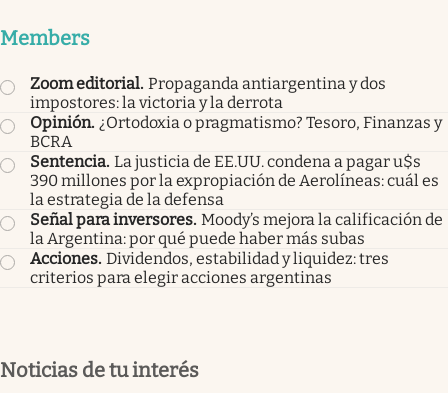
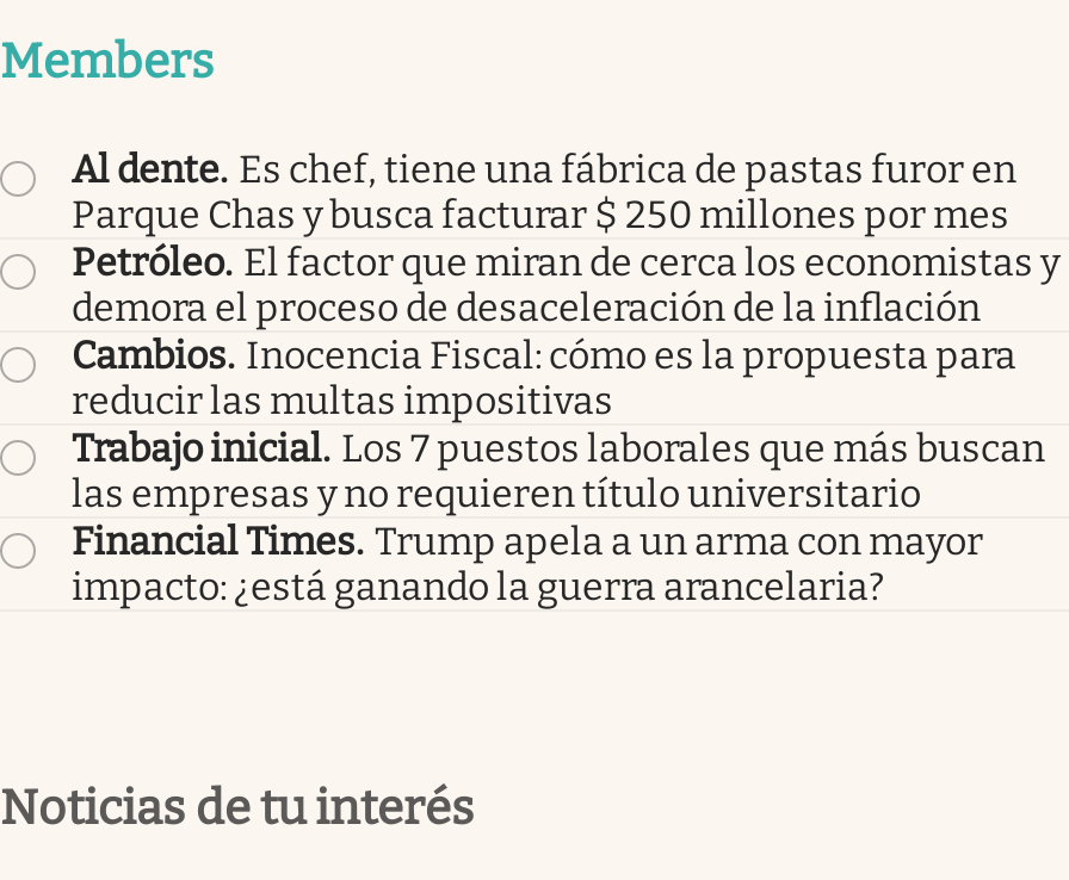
- Zoom editorial. Propaganda antiargentina y dos
- impostores: la victoria y la derrota
- Opinión. ¿Ortodoxia o pragmatismo? Tesoro, Finanzas y
- BCRA
- Sentencia. La justicia de EE.UU. condena a pagar u$s
- 390 millones por la expropiación de Aerolíneas: cuál es
- la estrategia de la defensa
- Señal para inversores. Moody’s mejora la calificación de
- la Argentina: por qué puede haber más subas
- Acciones. Dividendos, estabilidad y liquidez: tres
- criterios para elegir acciones argentinas
+ Al dente. Es chef, tiene una fábrica de pastas furor en
+ Parque Chas y busca facturar $ 250 millones por mes
+ Petróleo. El factor que miran de cerca los economistas y
+ demora el proceso de desaceleración de la inflación
+ Cambios. Inocencia Fiscal: cómo es la propuesta para
+ reducir las multas impositivas
+ Trabajo inicial. Los 7 puestos laborales que más buscan
+ las empresas y no requieren título universitario
+ Financial Times. Trump apela a un arma con mayor
+ impacto: ¿está ganando la guerra arancelaria?
